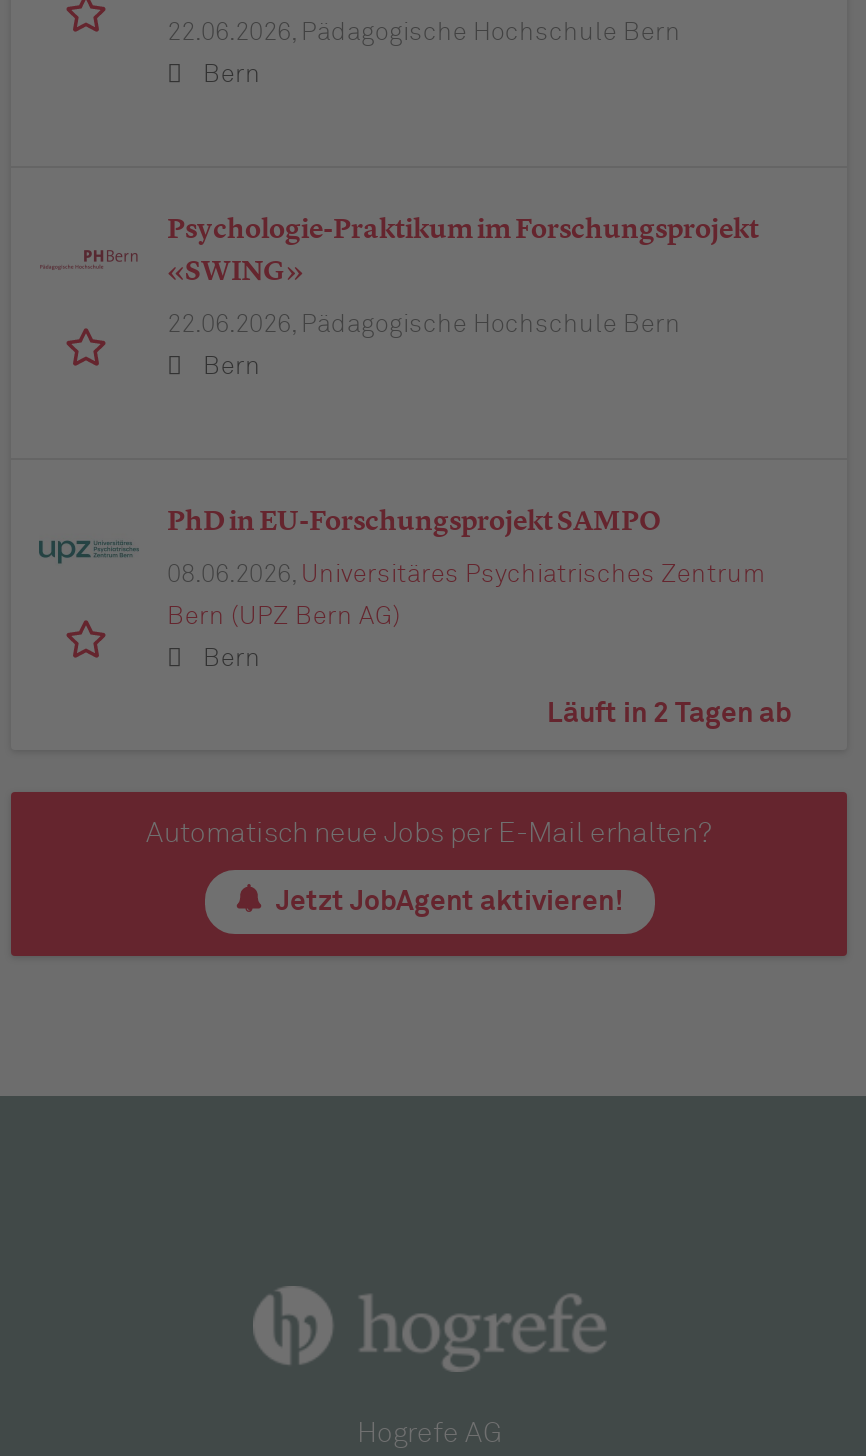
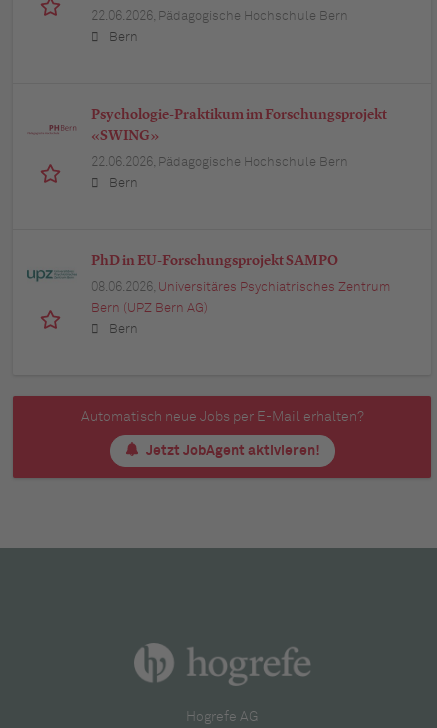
- Läuft in 2 Tagen ab
